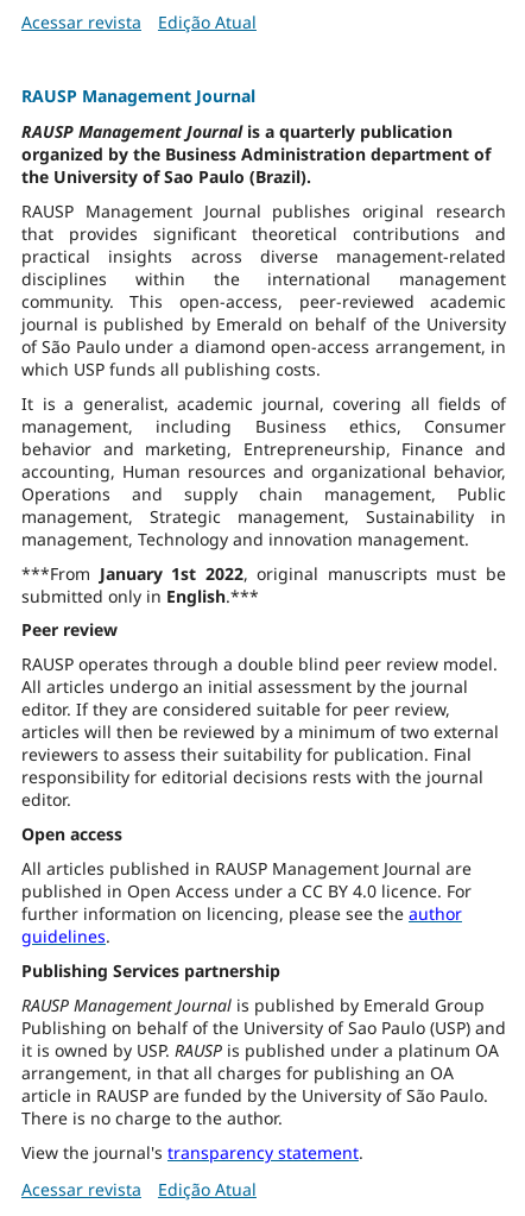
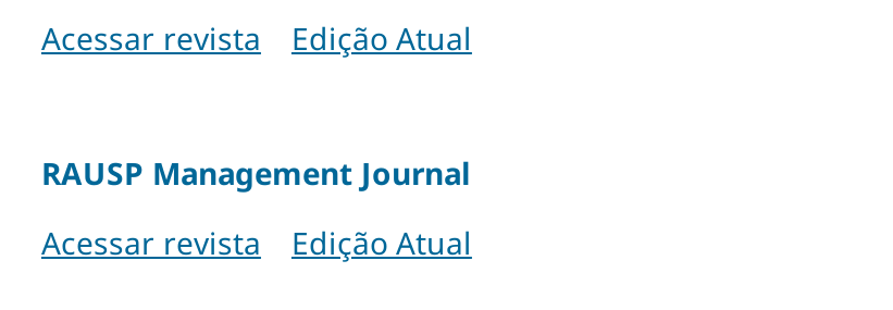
- RAUSP Management Journal is a quarterly publication
- organized by the Business Administration department of
- the University of Sao Paulo (Brazil).
- RAUSP Management Journal publishes original research
- that provides significant theoretical contributions and
- practical insights across diverse management-related
- disciplines within the international management
- community. This open-access, peer-reviewed academic
- journal is published by Emerald on behalf of the University
- of São Paulo under a diamond open-access arrangement, in
- which USP funds all publishing costs.
- It is a generalist, academic journal, covering all fields of
- management, including Business ethics, Consumer
- behavior and marketing, Entrepreneurship, Finance and
- accounting, Human resources and organizational behavior,
- Operations and supply chain management, Public
- management, Strategic management, Sustainability in
- management, Technology and innovation management.
- ***From January 1st 2022, original manuscripts must be
- submitted only in English.***
- Peer review
- RAUSP operates through a double blind peer review model.
- All articles undergo an initial assessment by the journal
- editor. If they are considered suitable for peer review,
- articles will then be reviewed by a minimum of two external
- reviewers to assess their suitability for publication. Final
- responsibility for editorial decisions rests with the journal
- editor.
- Open access
- All articles published in RAUSP Management Journal are
- published in Open Access under a CC BY 4.0 licence. For
- further information on licencing, please see the author
- guidelines.
- Publishing Services partnership
- RAUSP Management Journal is published by Emerald Group
- Publishing on behalf of the University of Sao Paulo (USP) and
- it is owned by USP. RAUSP is published under a platinum OA
- arrangement, in that all charges for publishing an OA
- article in RAUSP are funded by the University of São Paulo.
- There is no charge to the author.
- View the journal's transparency statement.
